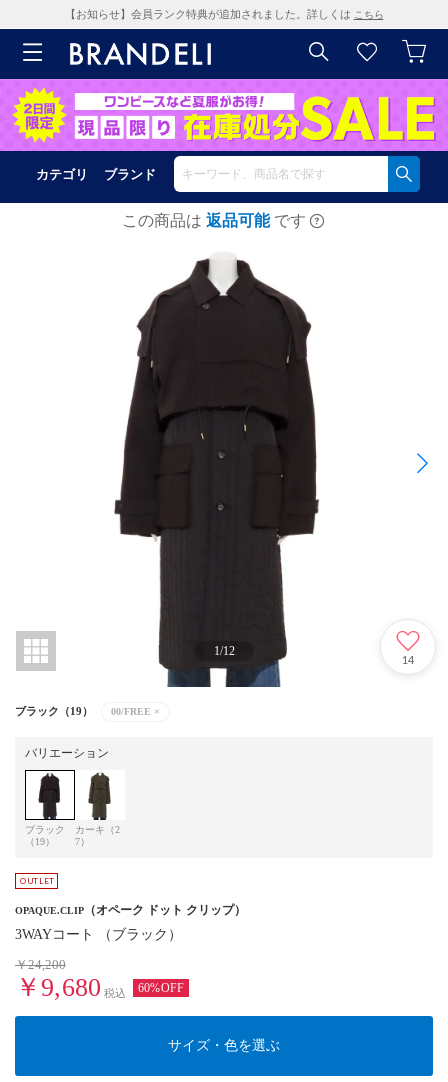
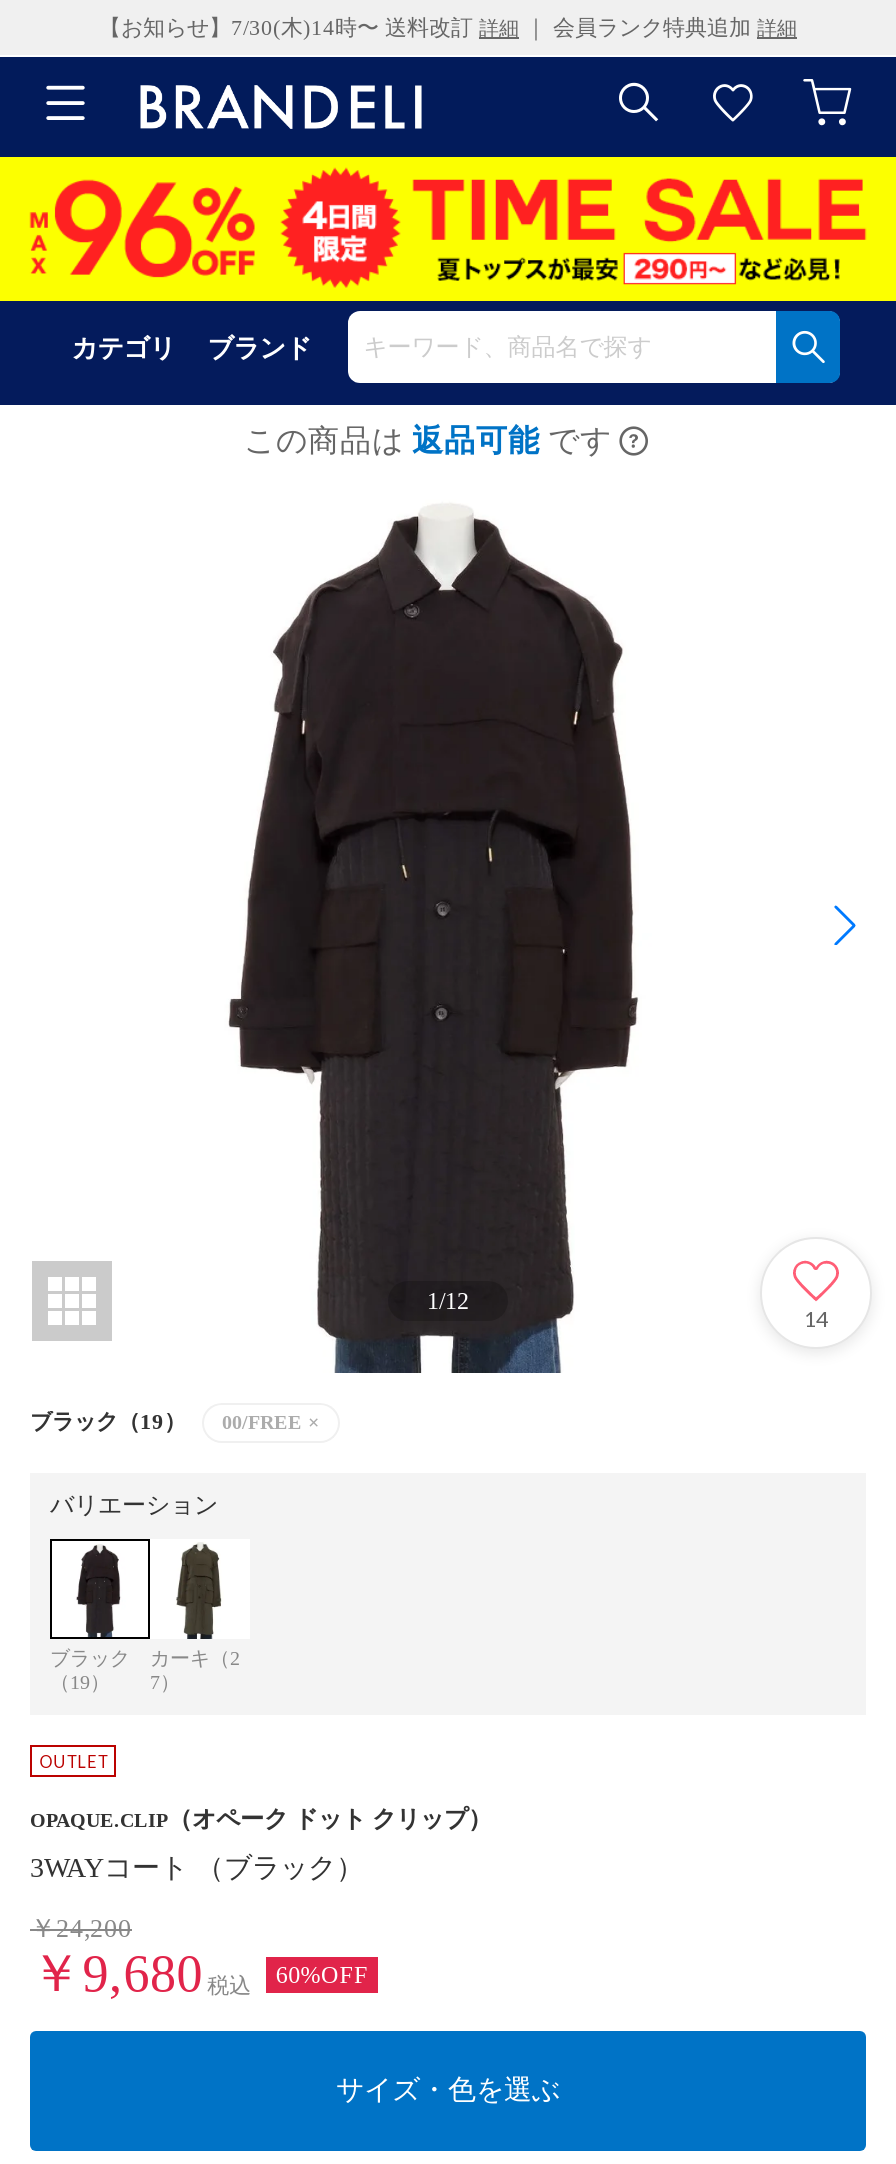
- 【お知らせ】会員ランク特典が追加されました。詳しくはこちら
+ 【お知らせ】7/30(木)14時〜 送料改訂詳細｜ 会員ランク特典追加詳細

- [image]
+ [image]
